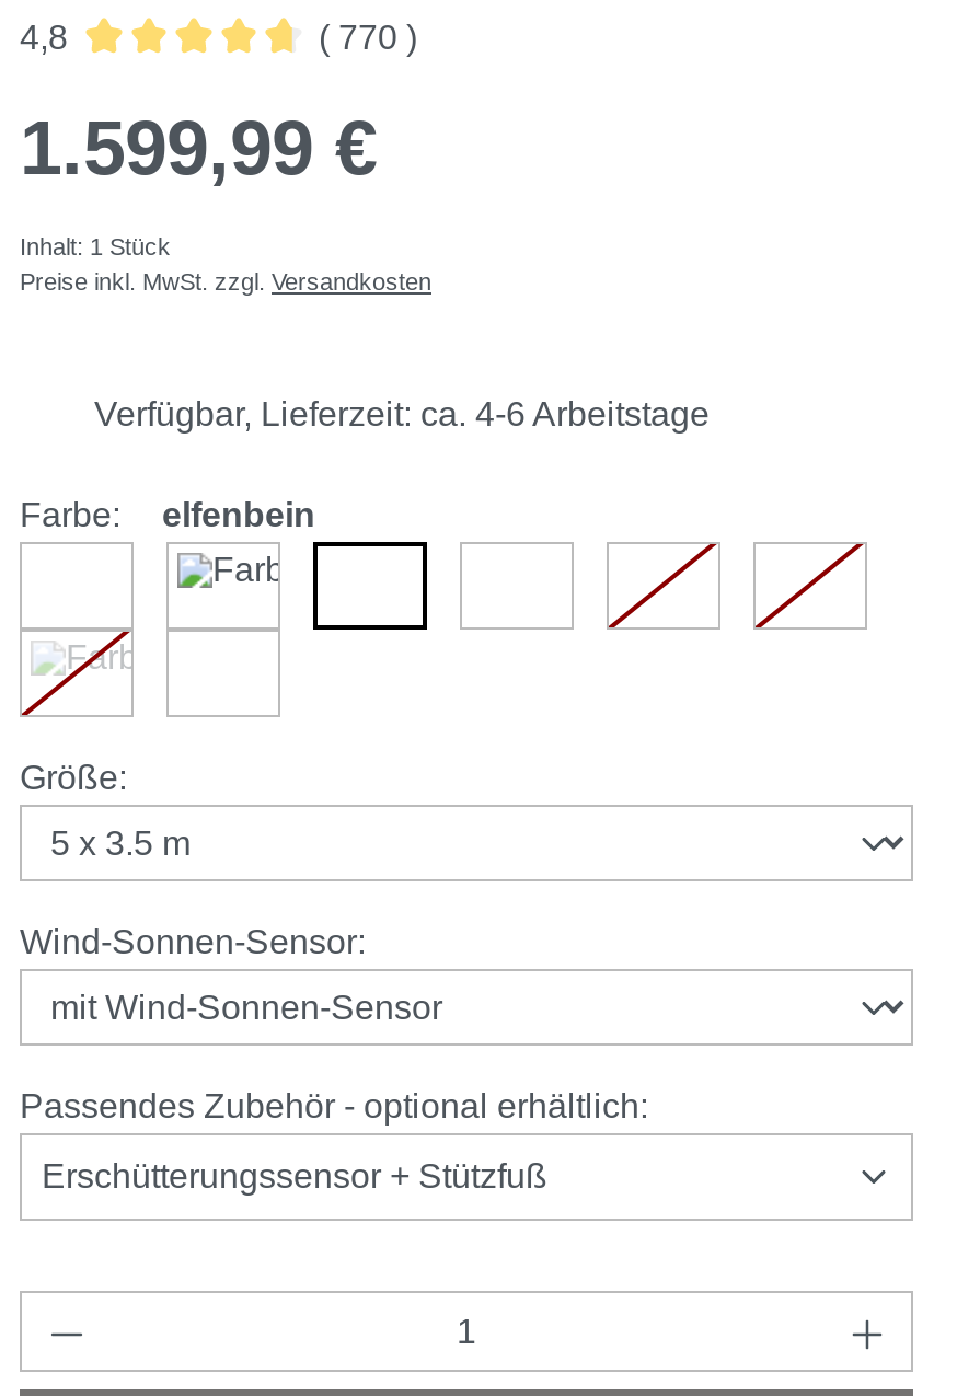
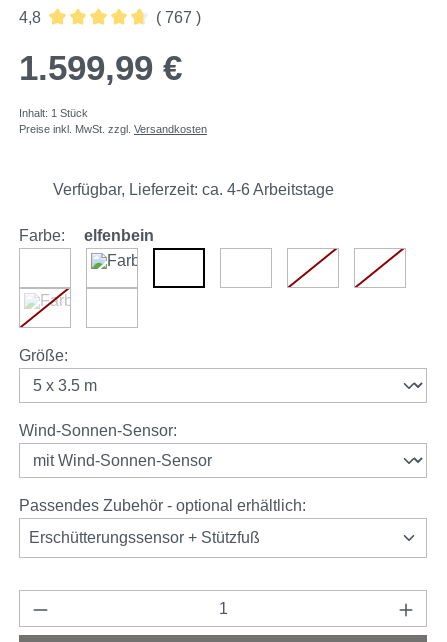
- ( 770 )
+ ( 767 )
